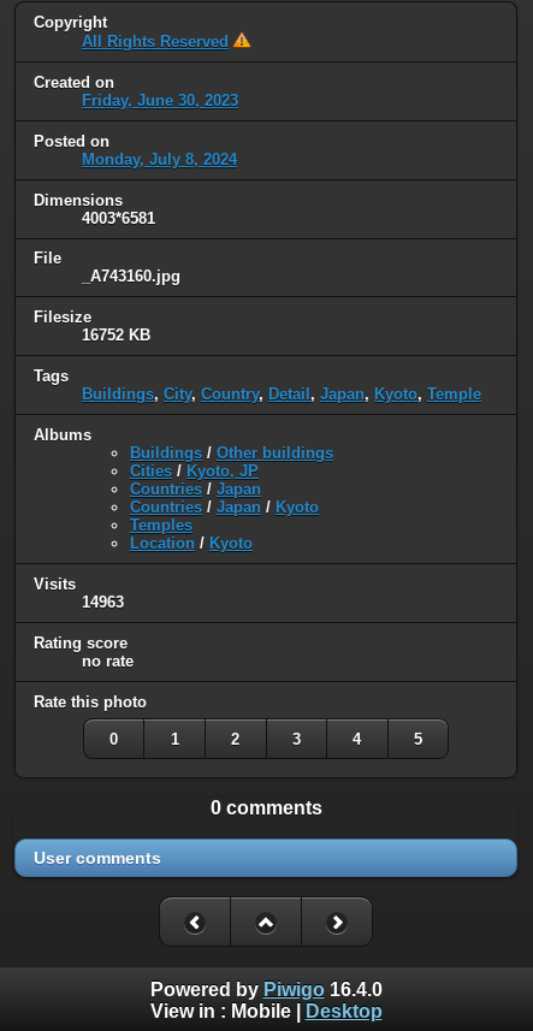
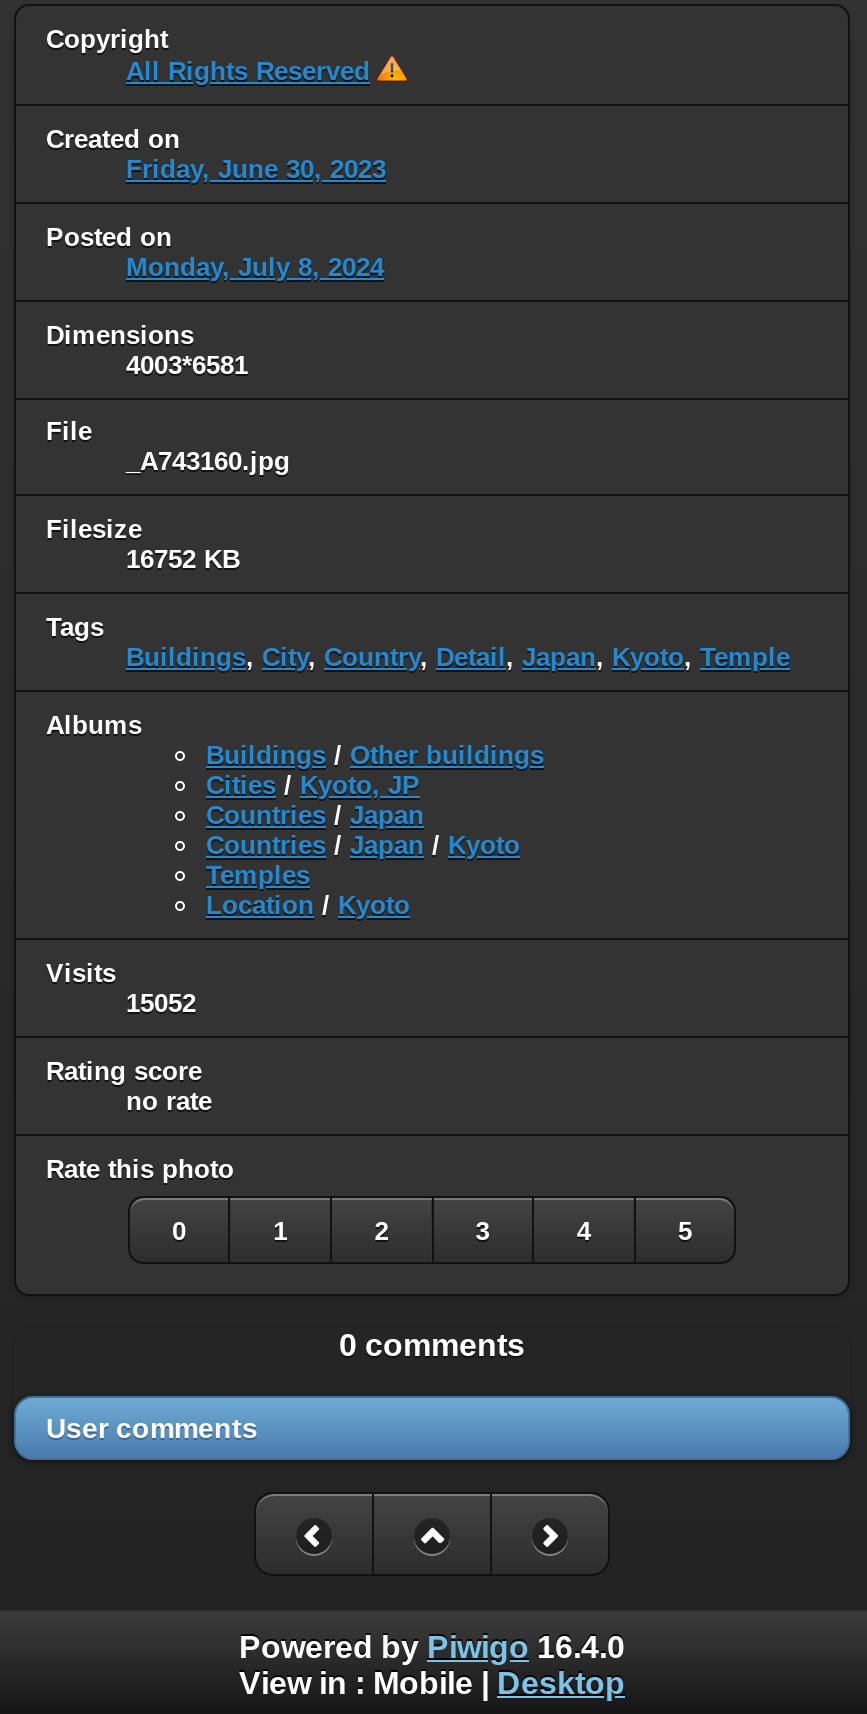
- 14963
+ 15052
